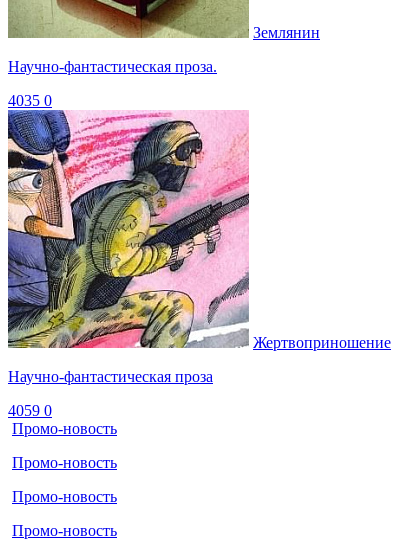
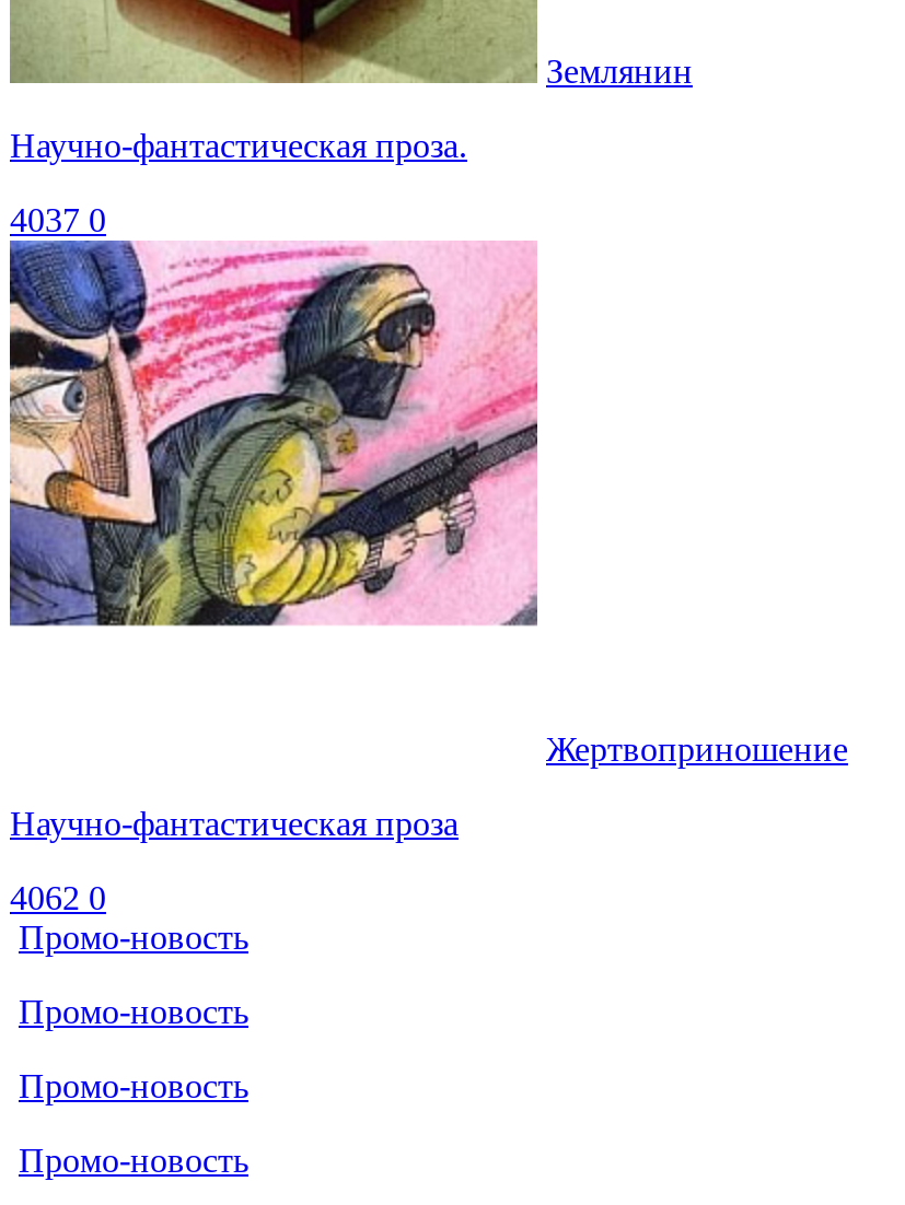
- 4035 0
+ 4037 0

- [image]

- 4059 0
+ 4062 0
